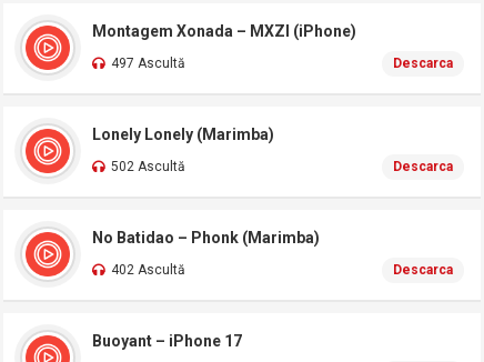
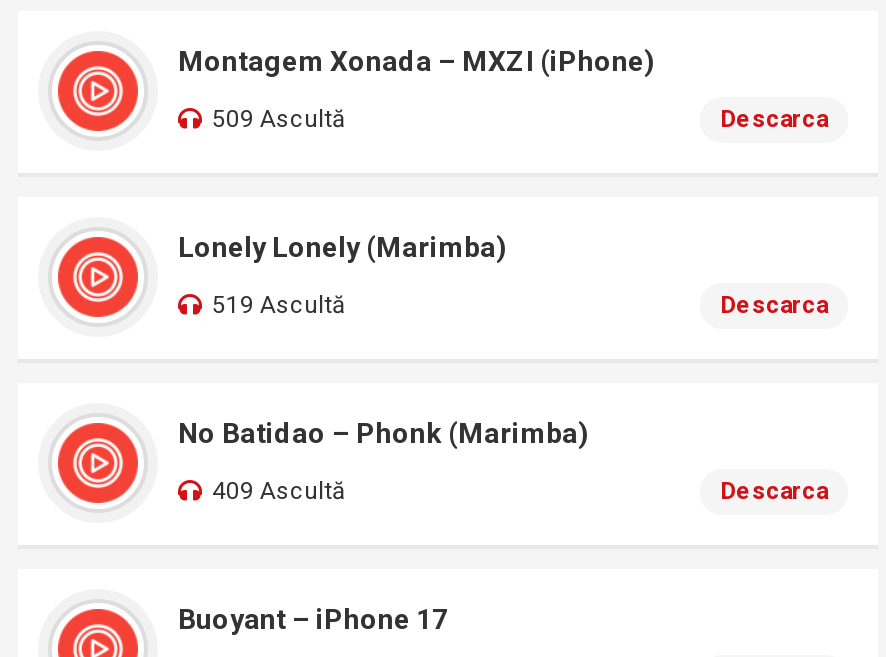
- 497 Ascultă
+ 509 Ascultă

- 502 Ascultă
+ 519 Ascultă

- 402 Ascultă
+ 409 Ascultă
